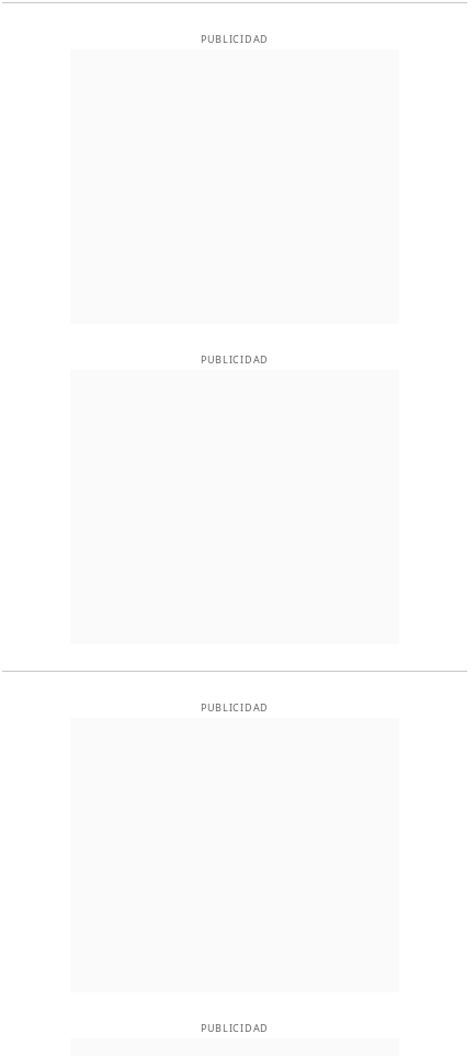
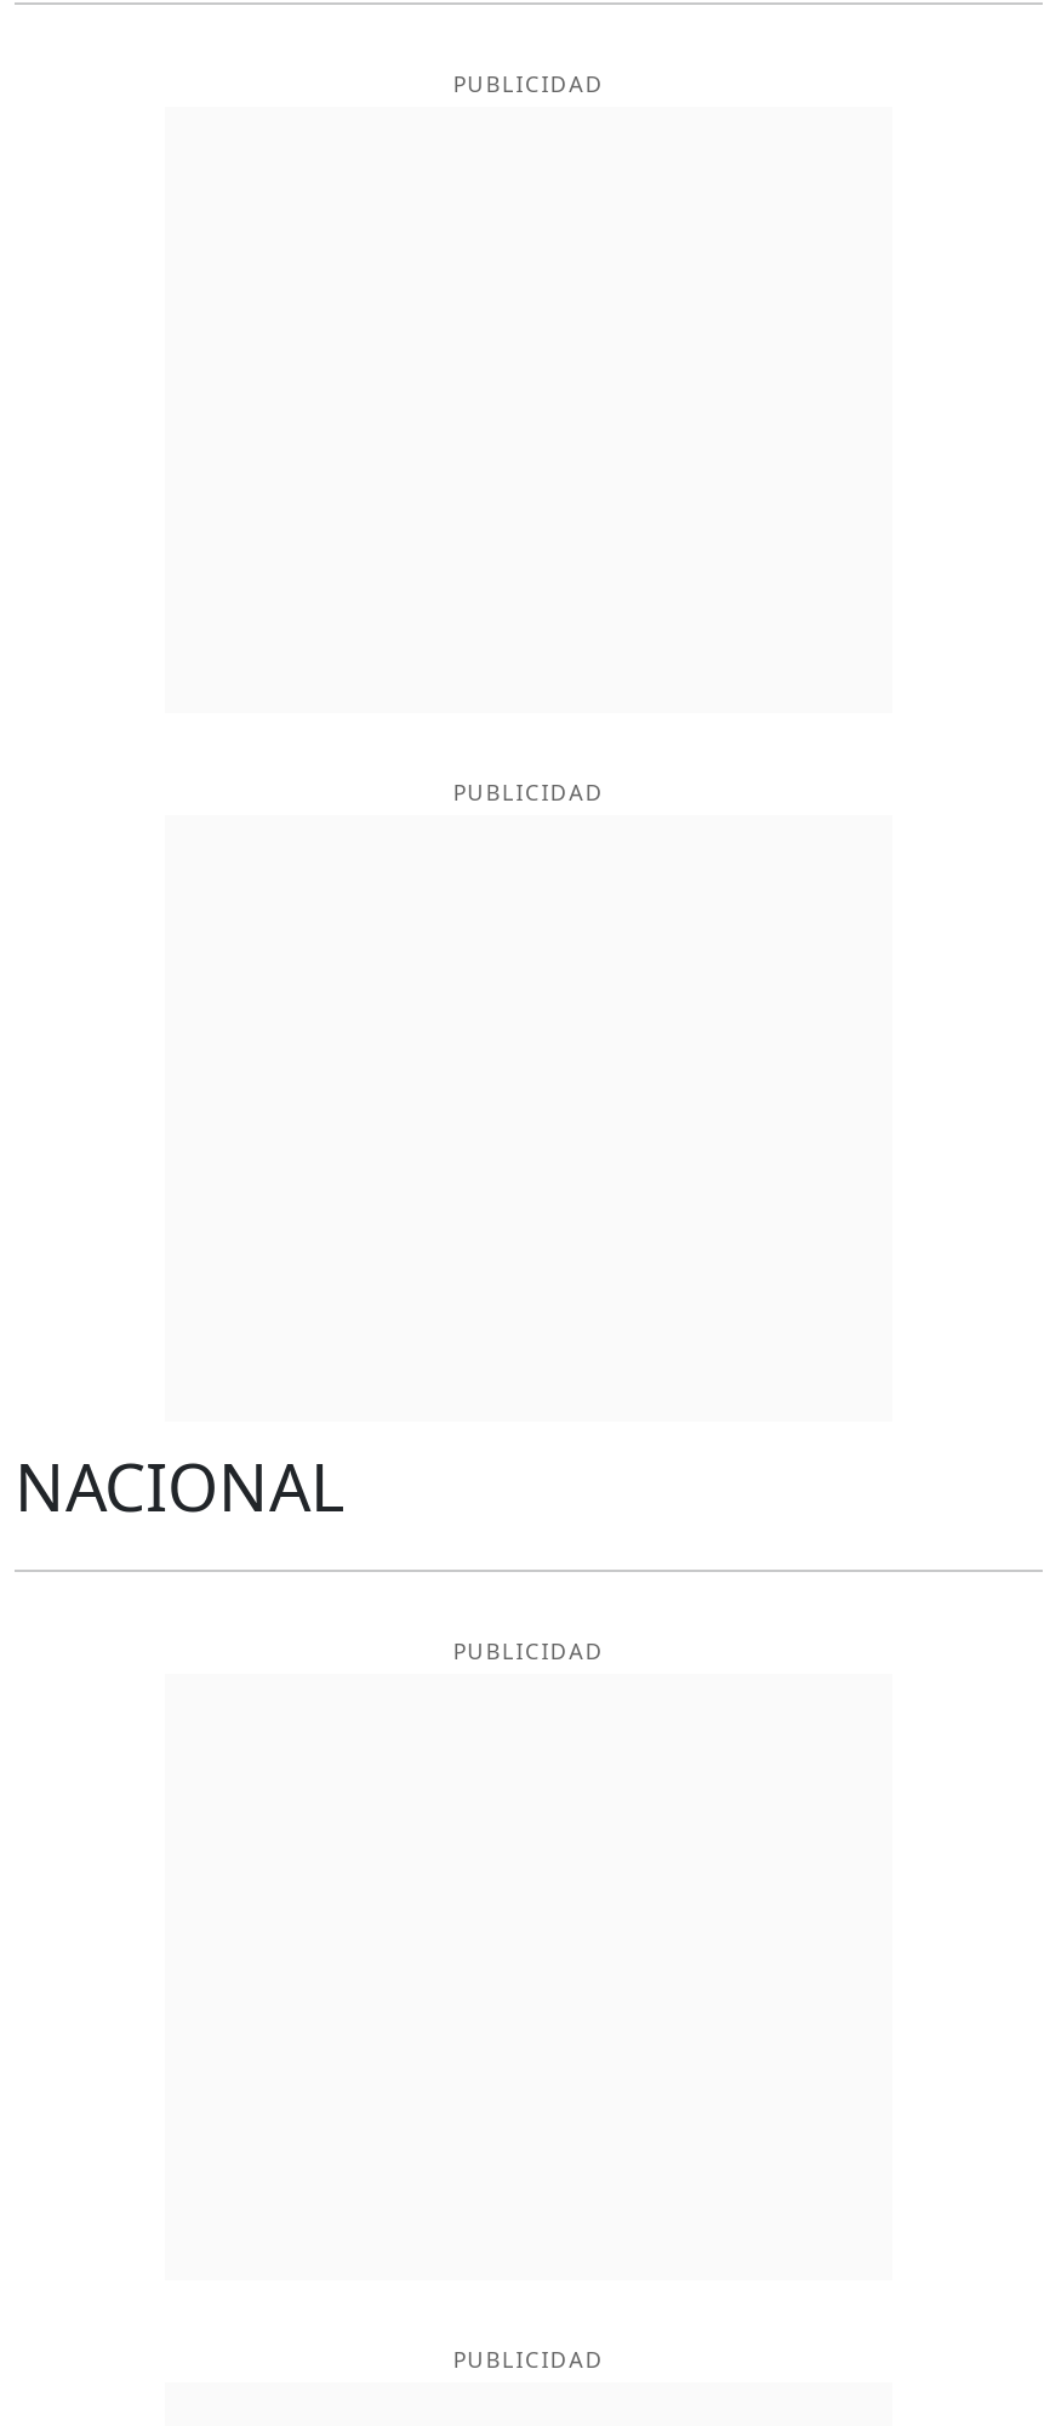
+ NACIONAL
